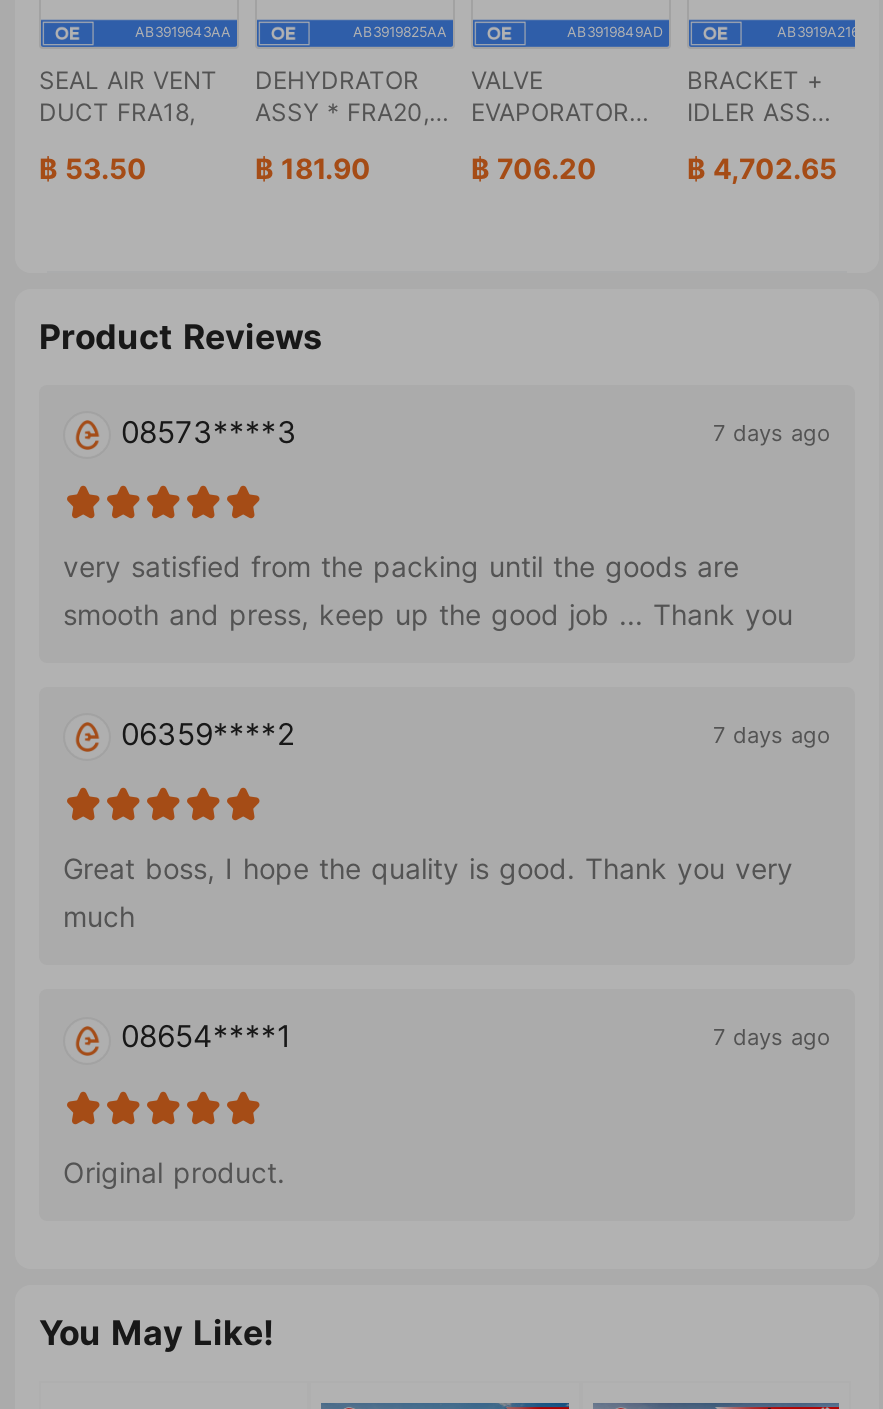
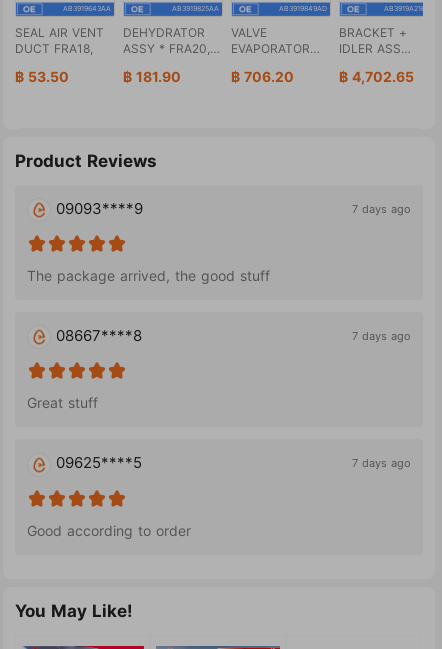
- 08573****3
+ 09093****9

- very satisfied from the packing until the goods are
- smooth and press, keep up the good job ... Thank you
+ The package arrived, the good stuff

- 06359****2
+ 08667****8

- Great boss, I hope the quality is good. Thank you very
- much
+ Great stuff

- 08654****1
+ 09625****5

- Original product.
+ Good according to order
